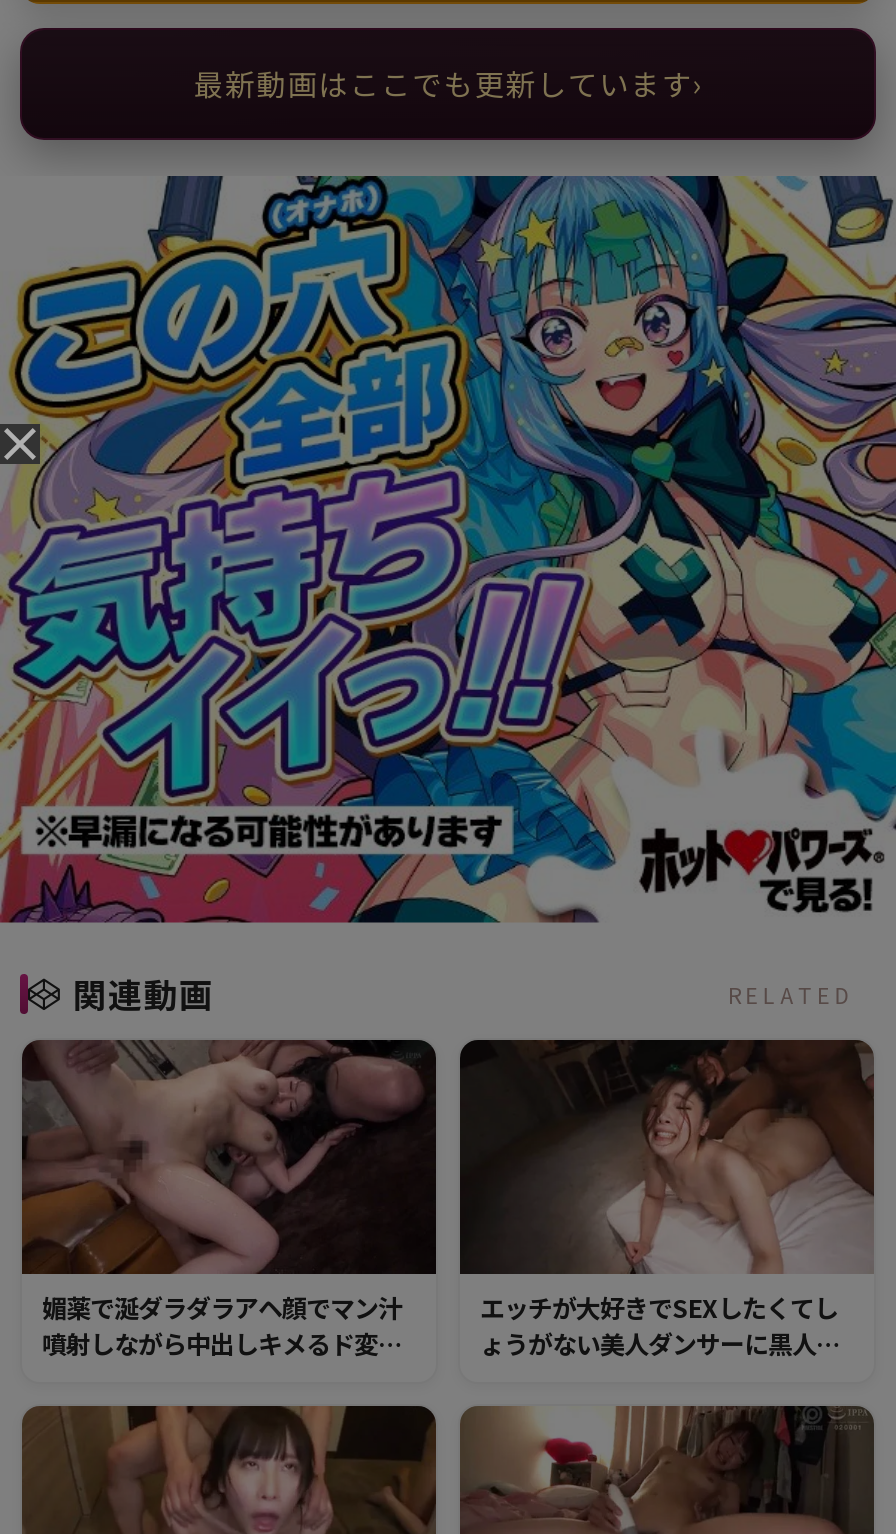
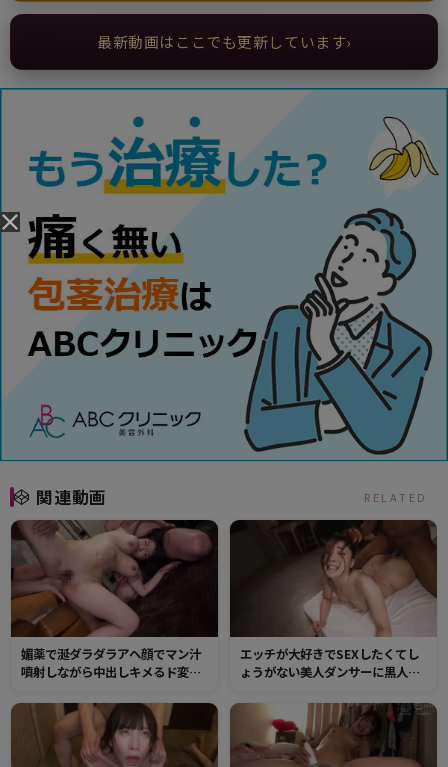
- [image]
+ [image]
